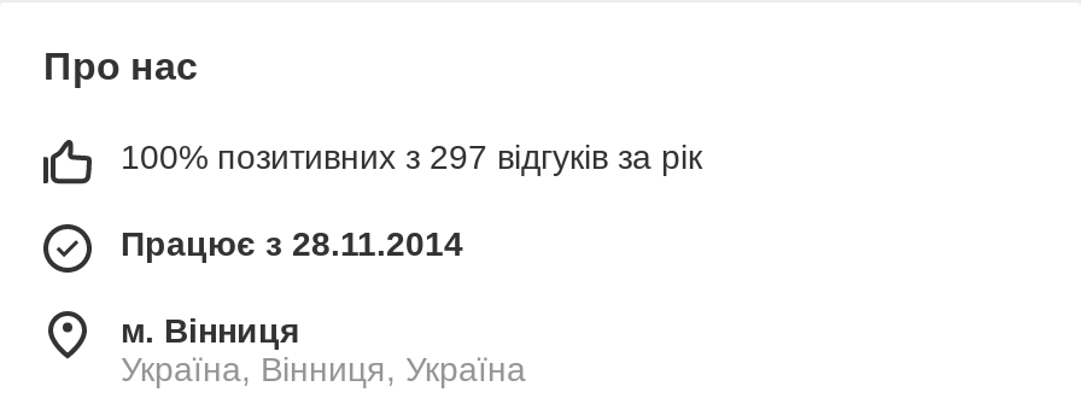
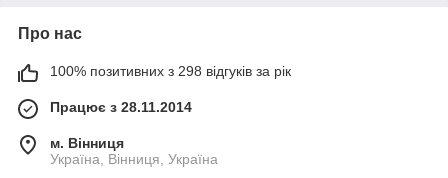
- 100% позитивних з 297 відгуків за рік
+ 100% позитивних з 298 відгуків за рік
